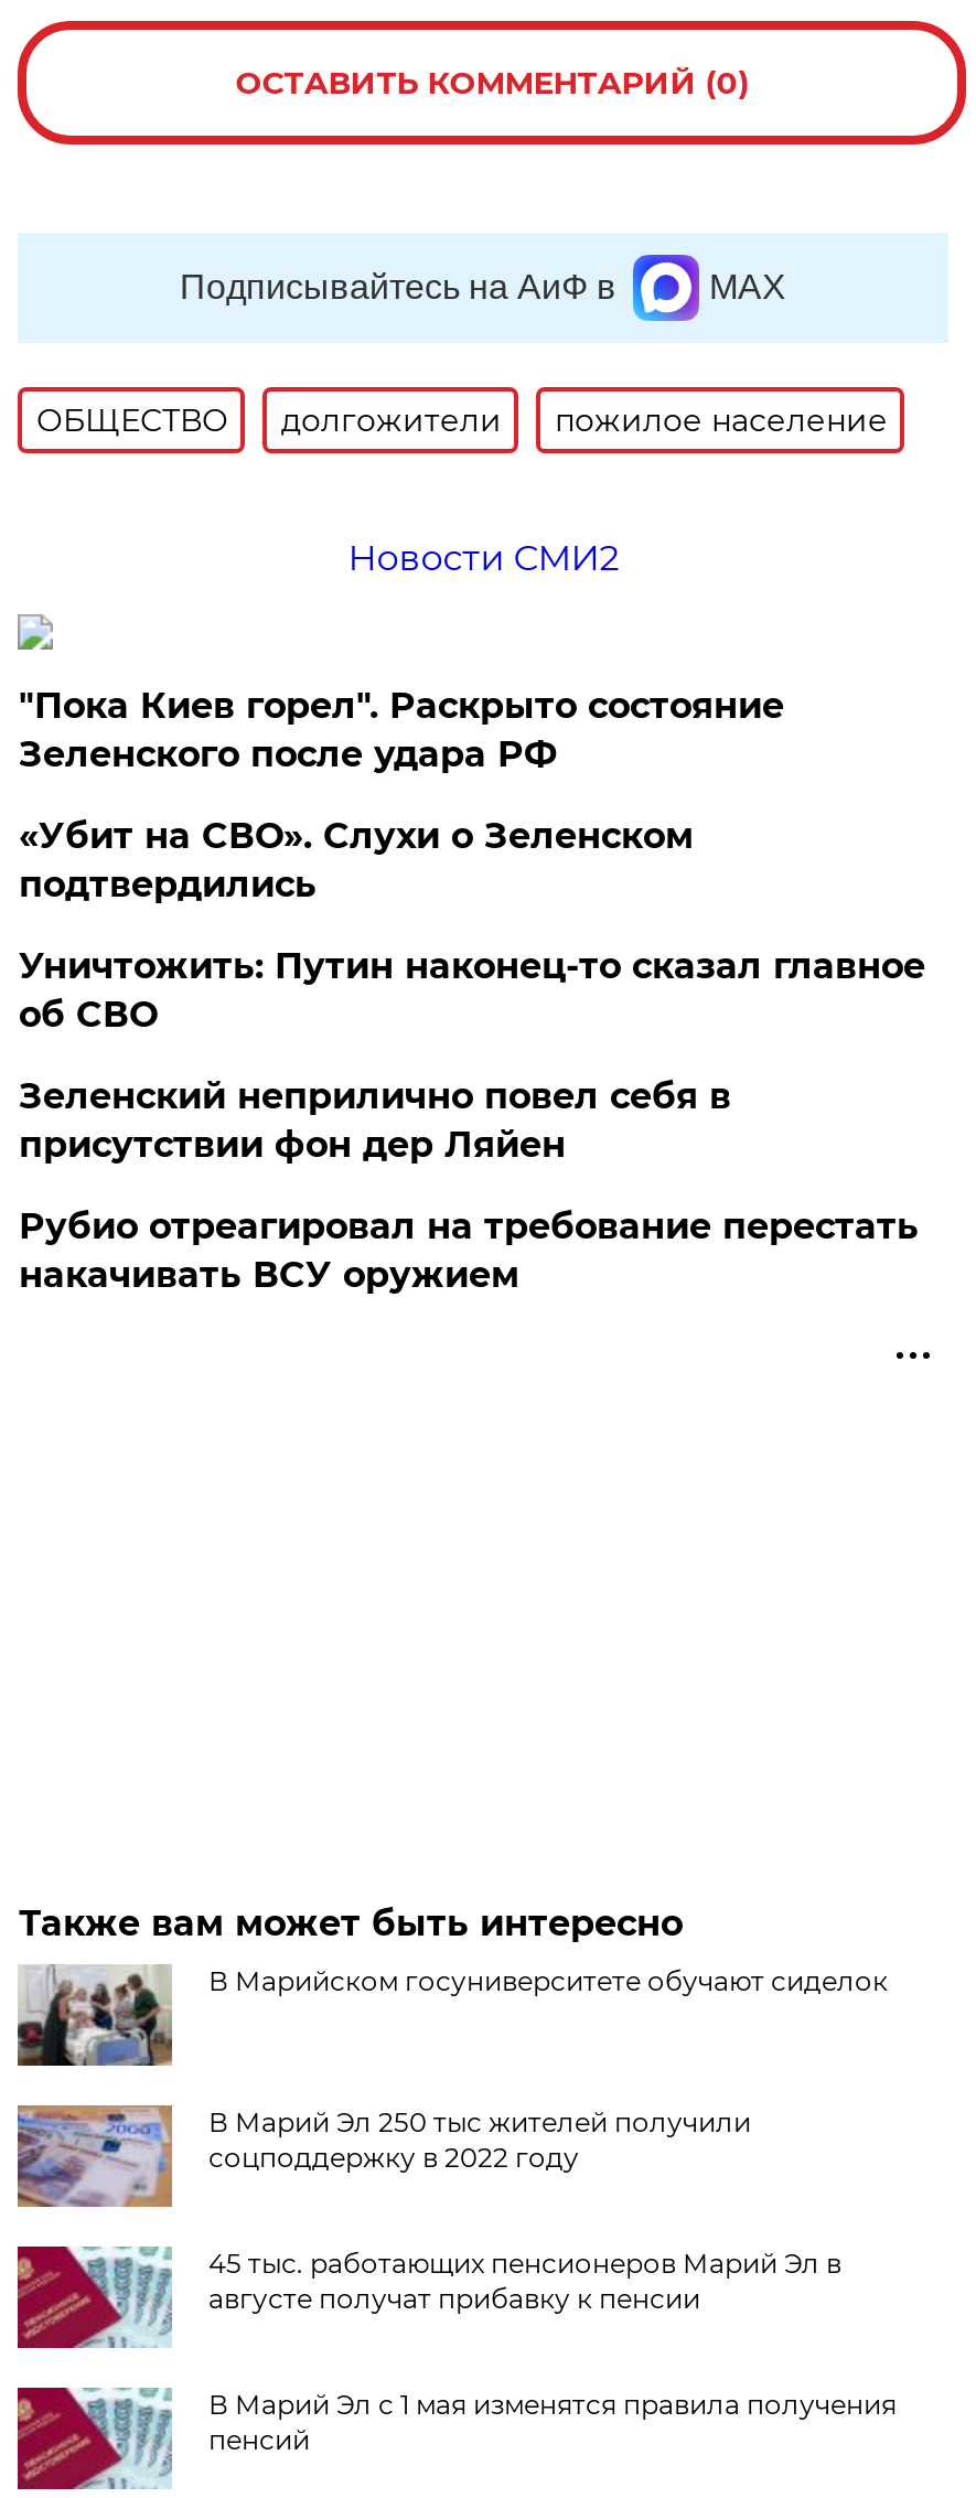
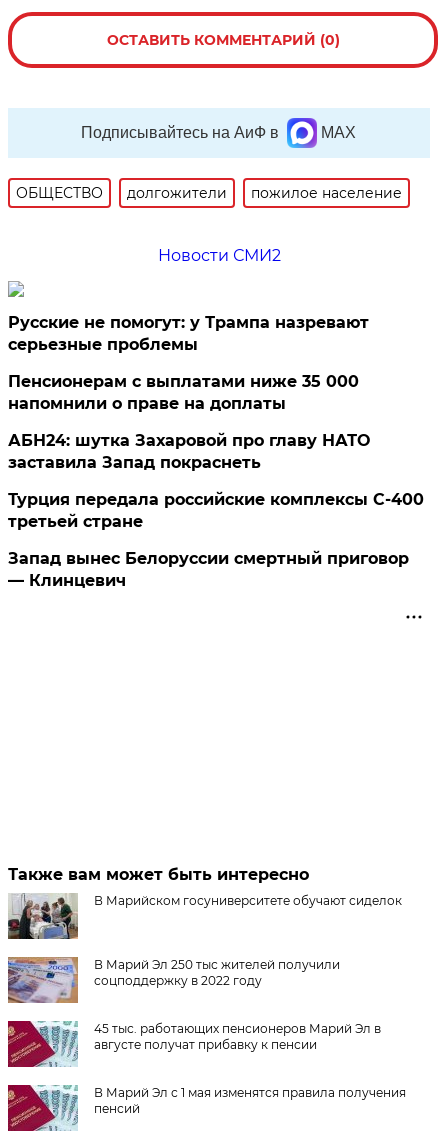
- "Пока Киев горел". Раскрыто состояние
- Зеленского после удара РФ
+ Русские не помогут: у Трампа назревают
+ серьезные проблемы

- «Убит на СВО». Слухи о Зеленском
- подтвердились
+ Пенсионерам с выплатами ниже 35 000
+ напомнили о праве на доплаты

- Уничтожить: Путин наконец-то сказал главное
- об СВО
+ АБН24: шутка Захаровой про главу НАТО
+ заставила Запад покраснеть

- Зеленский неприлично повел cебя в
- присутствии фон дер Ляйен
+ Турция передала российские комплексы С-400
+ третьей стране

- Рубио отреагировал на требование перестать
- накачивать ВСУ оружием
+ Запад вынес Белоруссии смертный приговор
+ — Клинцевич
